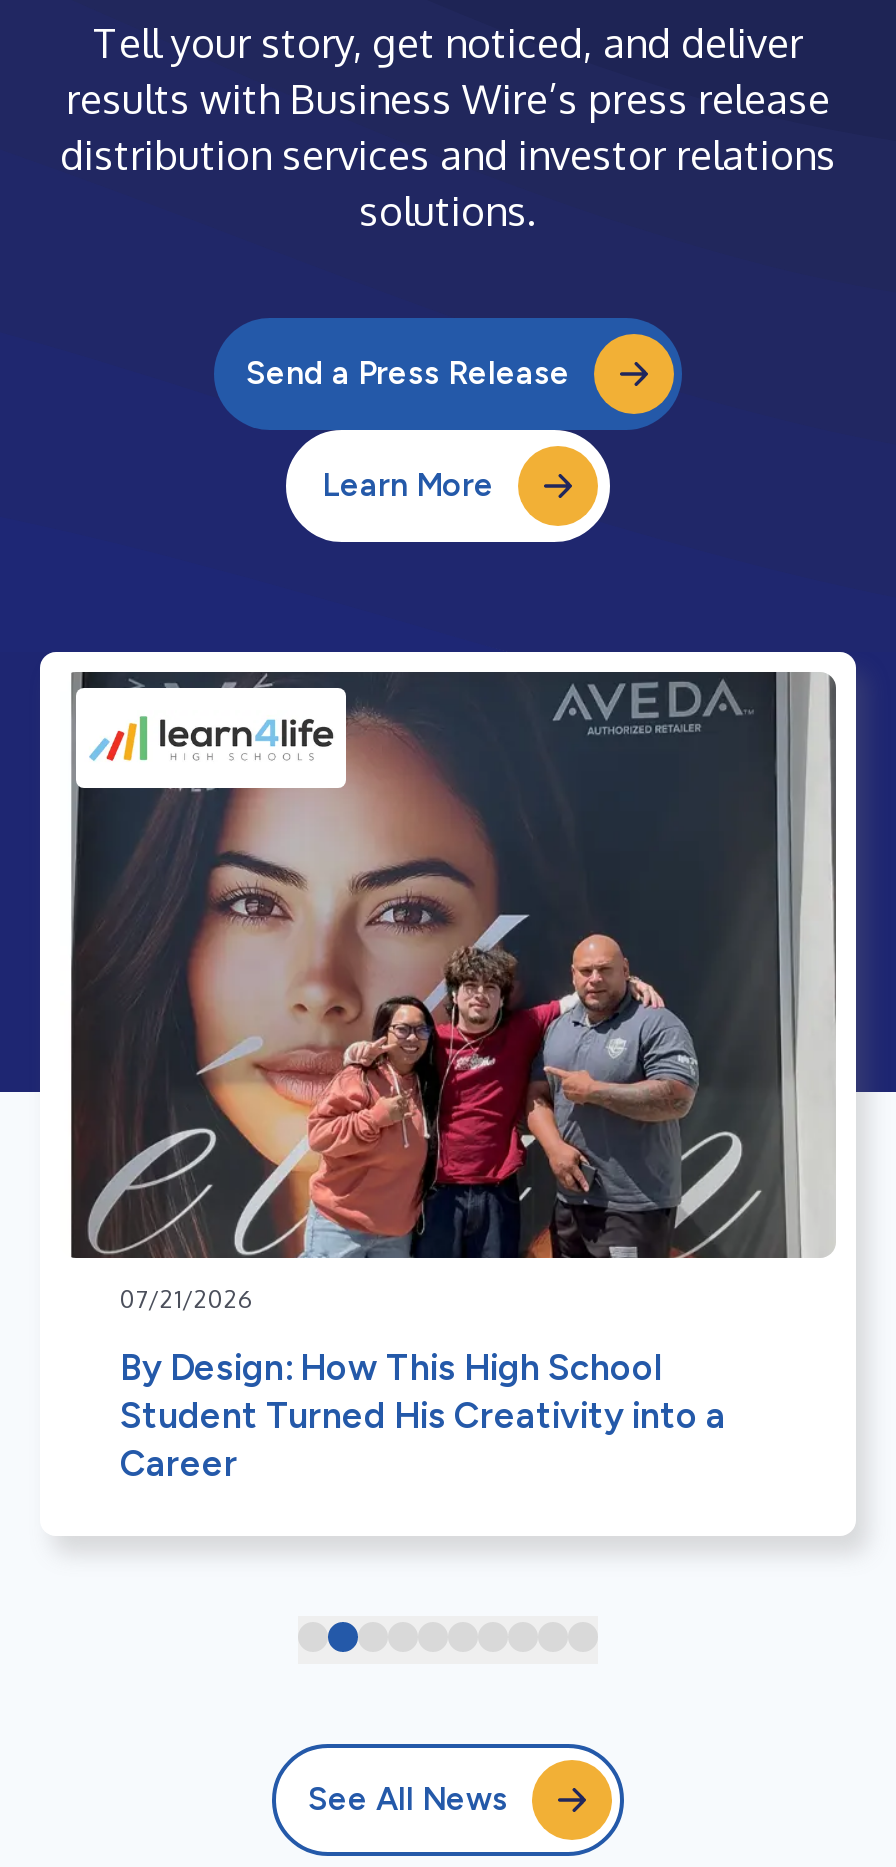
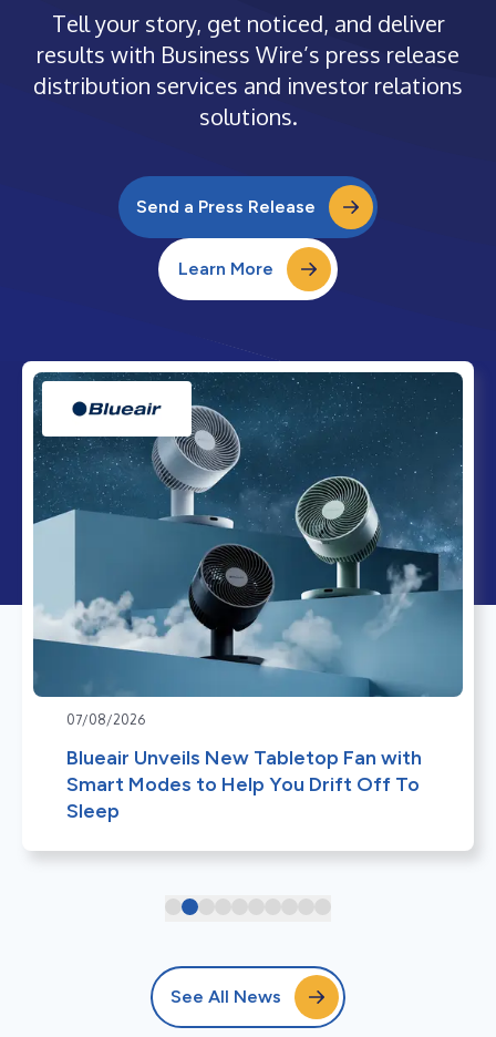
- [image]
- 07/21/2026
+ [image]
+ 07/08/2026

- By Design: How This High School
- Student Turned His Creativity into a
- Career
+ Blueair Unveils New Tabletop Fan with
+ Smart Modes to Help You Drift Off To
+ Sleep
